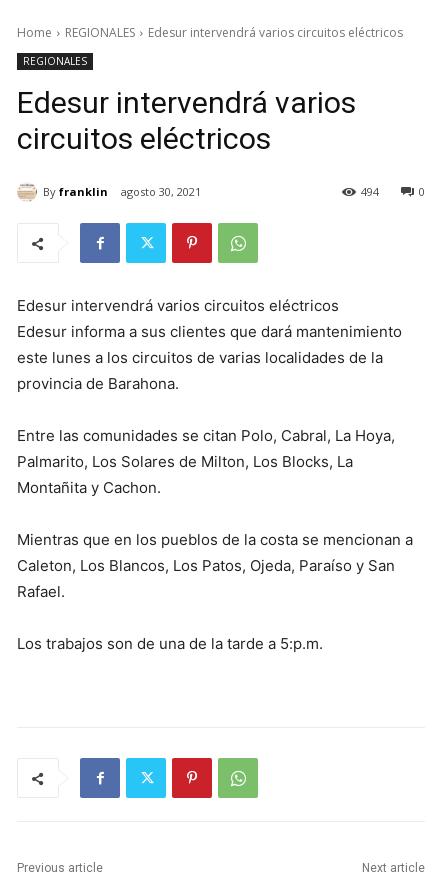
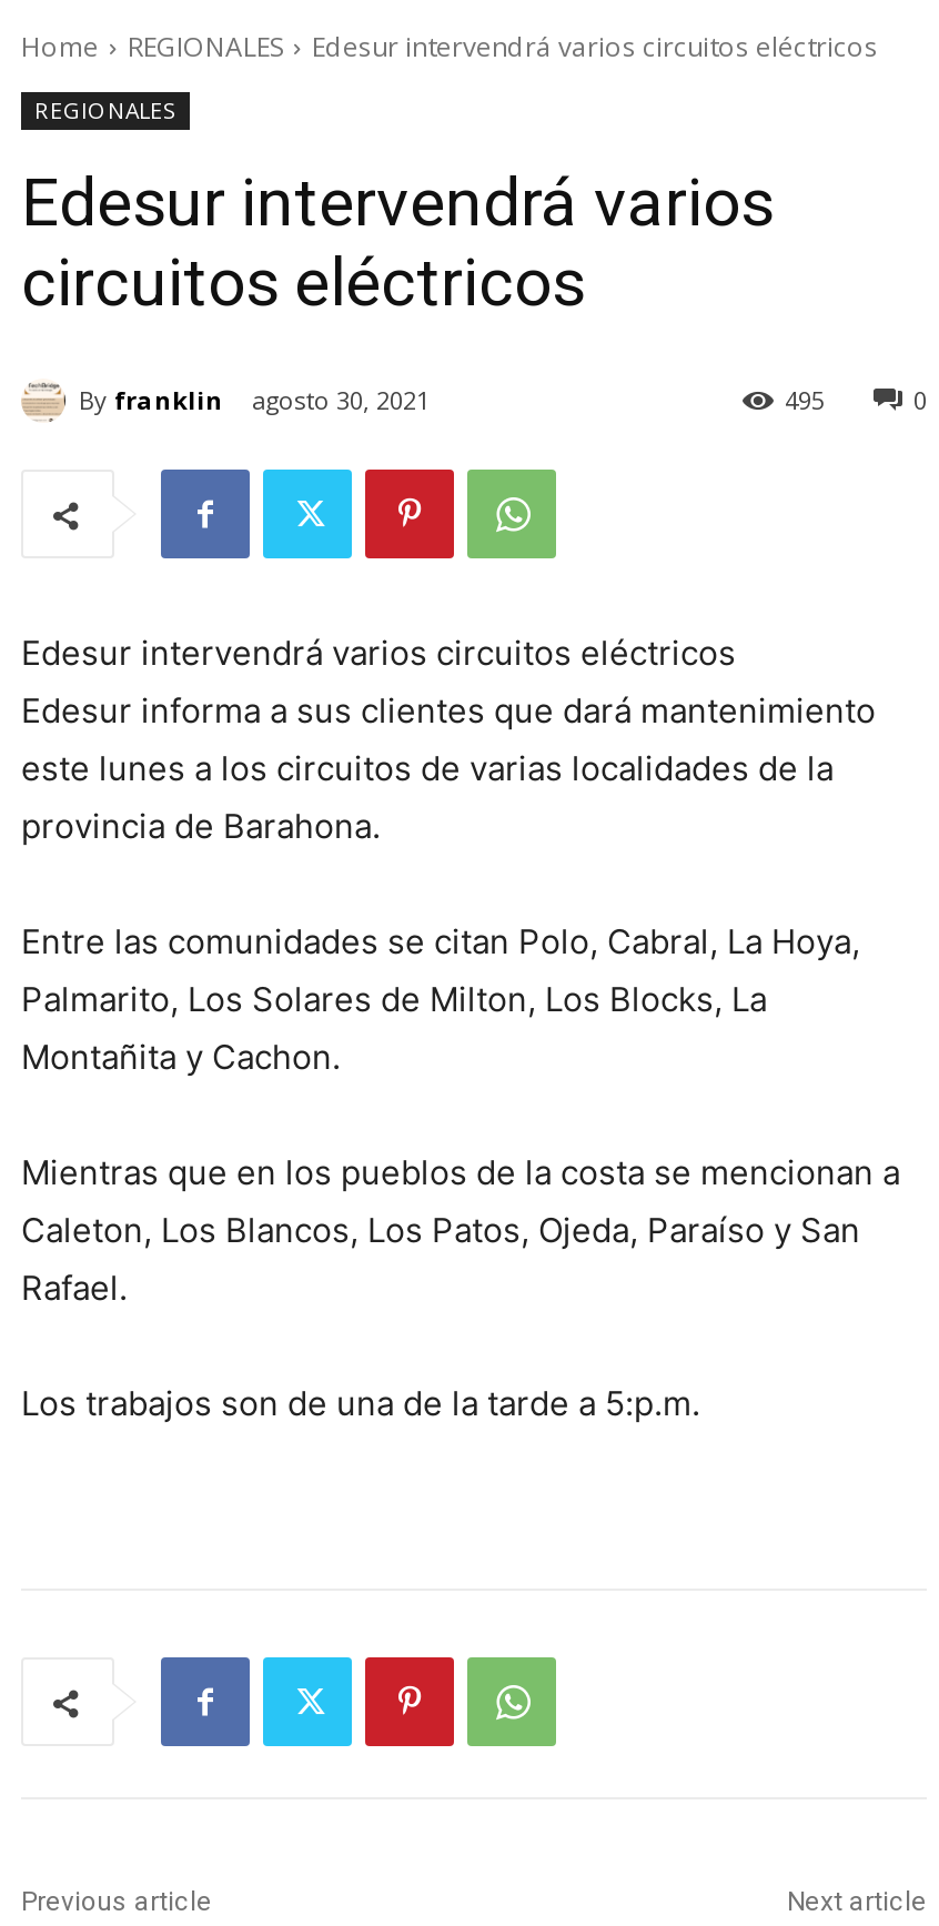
- 494
+ 495
